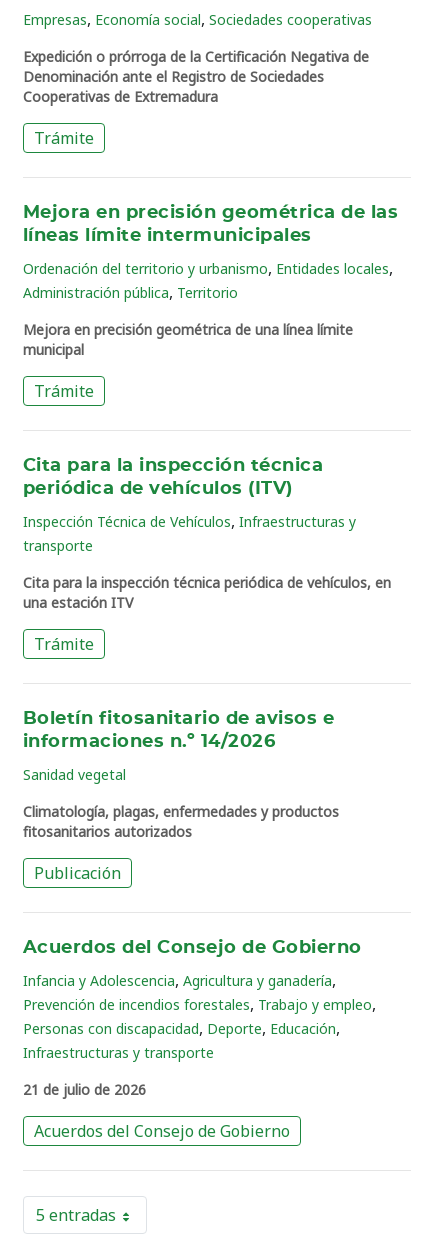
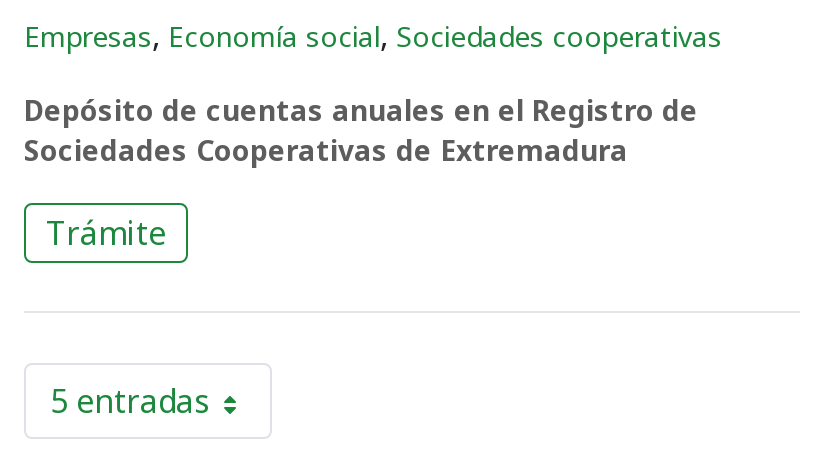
- Expedición o prórroga de la Certificación Negativa de
- Denominación ante el Registro de Sociedades
- Cooperativas de Extremadura
+ Depósito de cuentas anuales en el Registro de
+ Sociedades Cooperativas de Extremadura

- Mejora en precisión geométrica de las
- líneas límite intermunicipales
- Ordenación del territorio y urbanismo, Entidades locales,
- Administración pública, Territorio
- Mejora en precisión geométrica de una línea límite
- municipal
- Trámite
- Cita para la inspección técnica
- periódica de vehículos (ITV)
- Inspección Técnica de Vehículos, Infraestructuras y
- transporte
- Cita para la inspección técnica periódica de vehículos, en
- una estación ITV
- Trámite
- Boletín fitosanitario de avisos e
- informaciones n.º 14/2026
- Sanidad vegetal
- Climatología, plagas, enfermedades y productos
- fitosanitarios autorizados
- Publicación
- Acuerdos del Consejo de Gobierno
- Infancia y Adolescencia, Agricultura y ganadería,
- Prevención de incendios forestales, Trabajo y empleo,
- Personas con discapacidad, Deporte, Educación,
- Infraestructuras y transporte
- 21 de julio de 2026
- Acuerdos del Consejo de Gobierno
